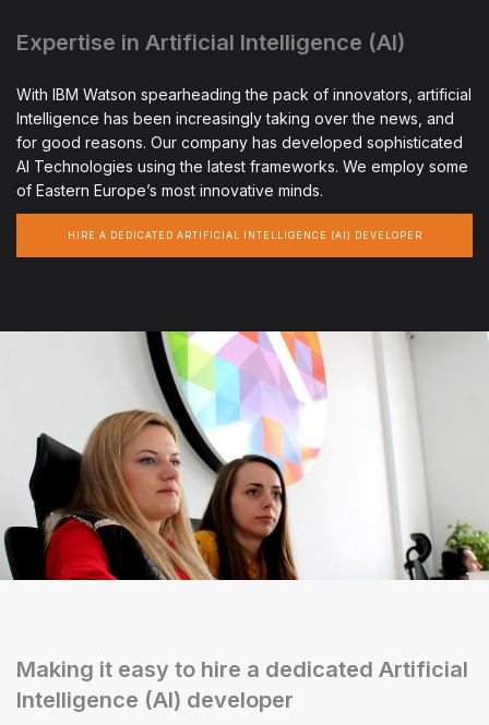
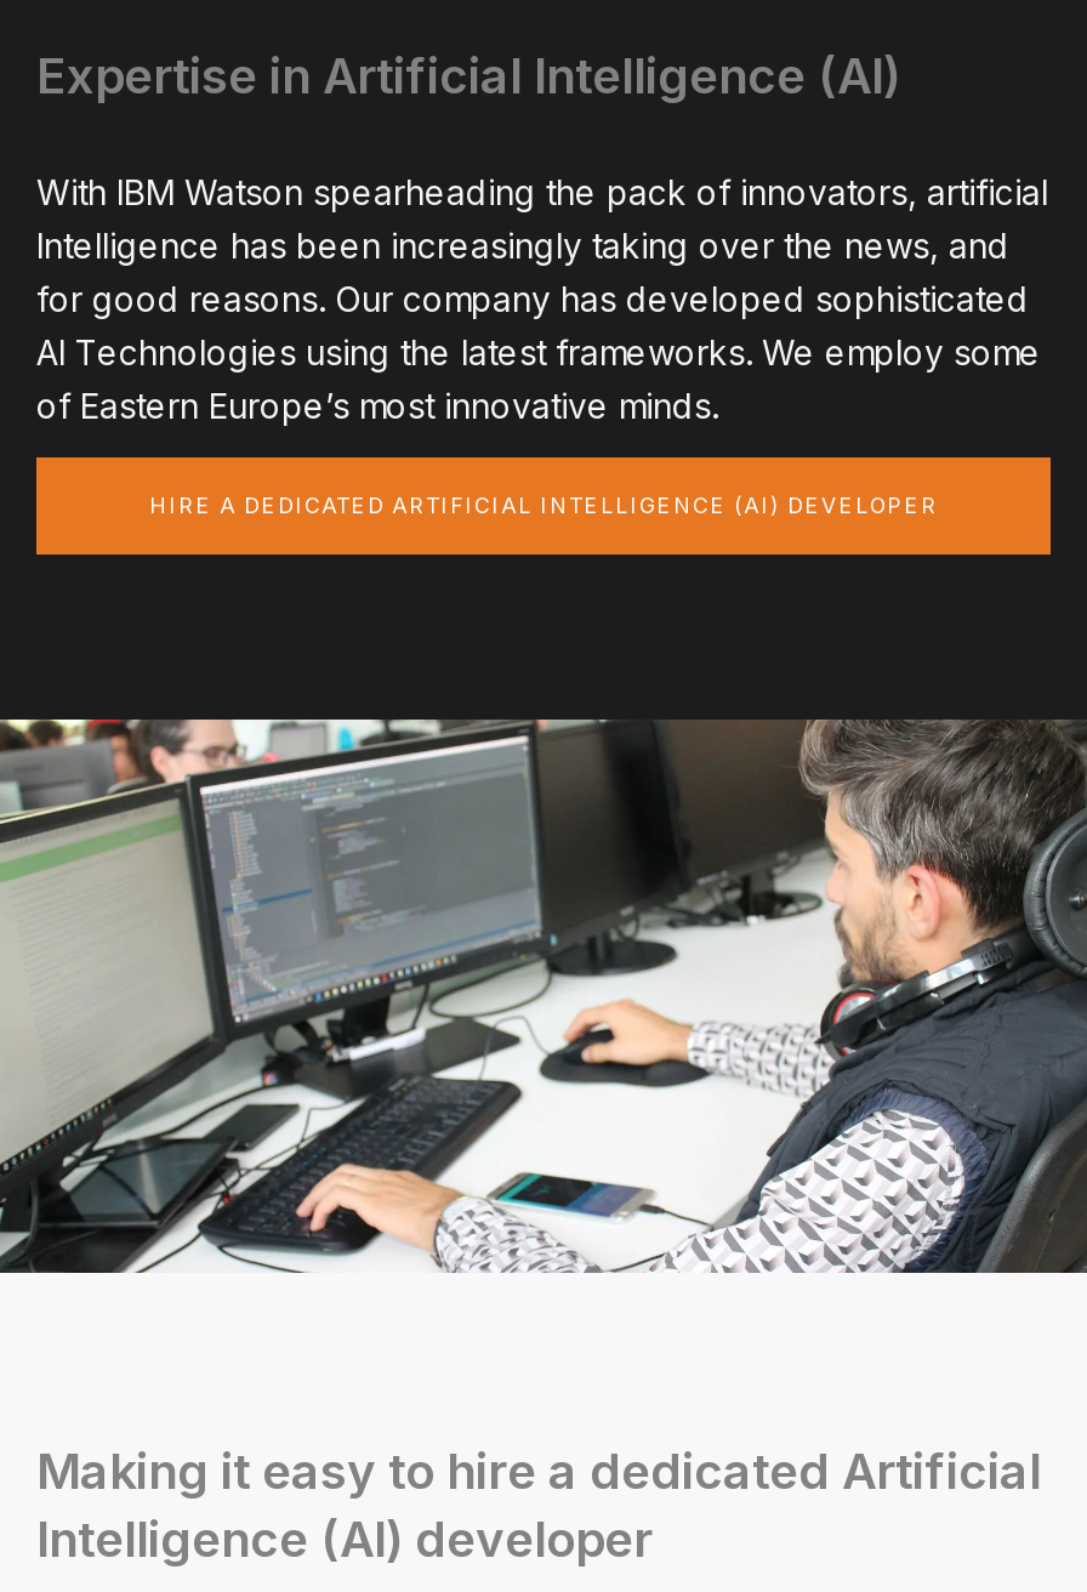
- [image]
+ [image]
